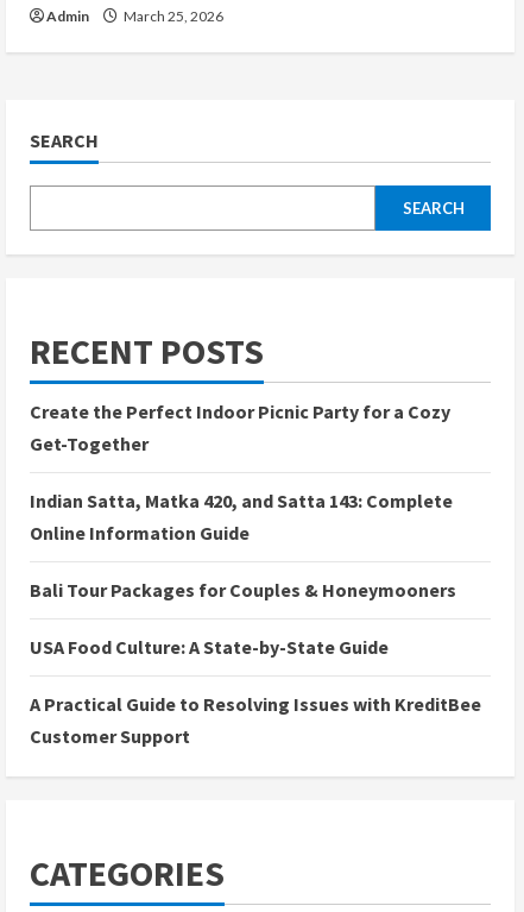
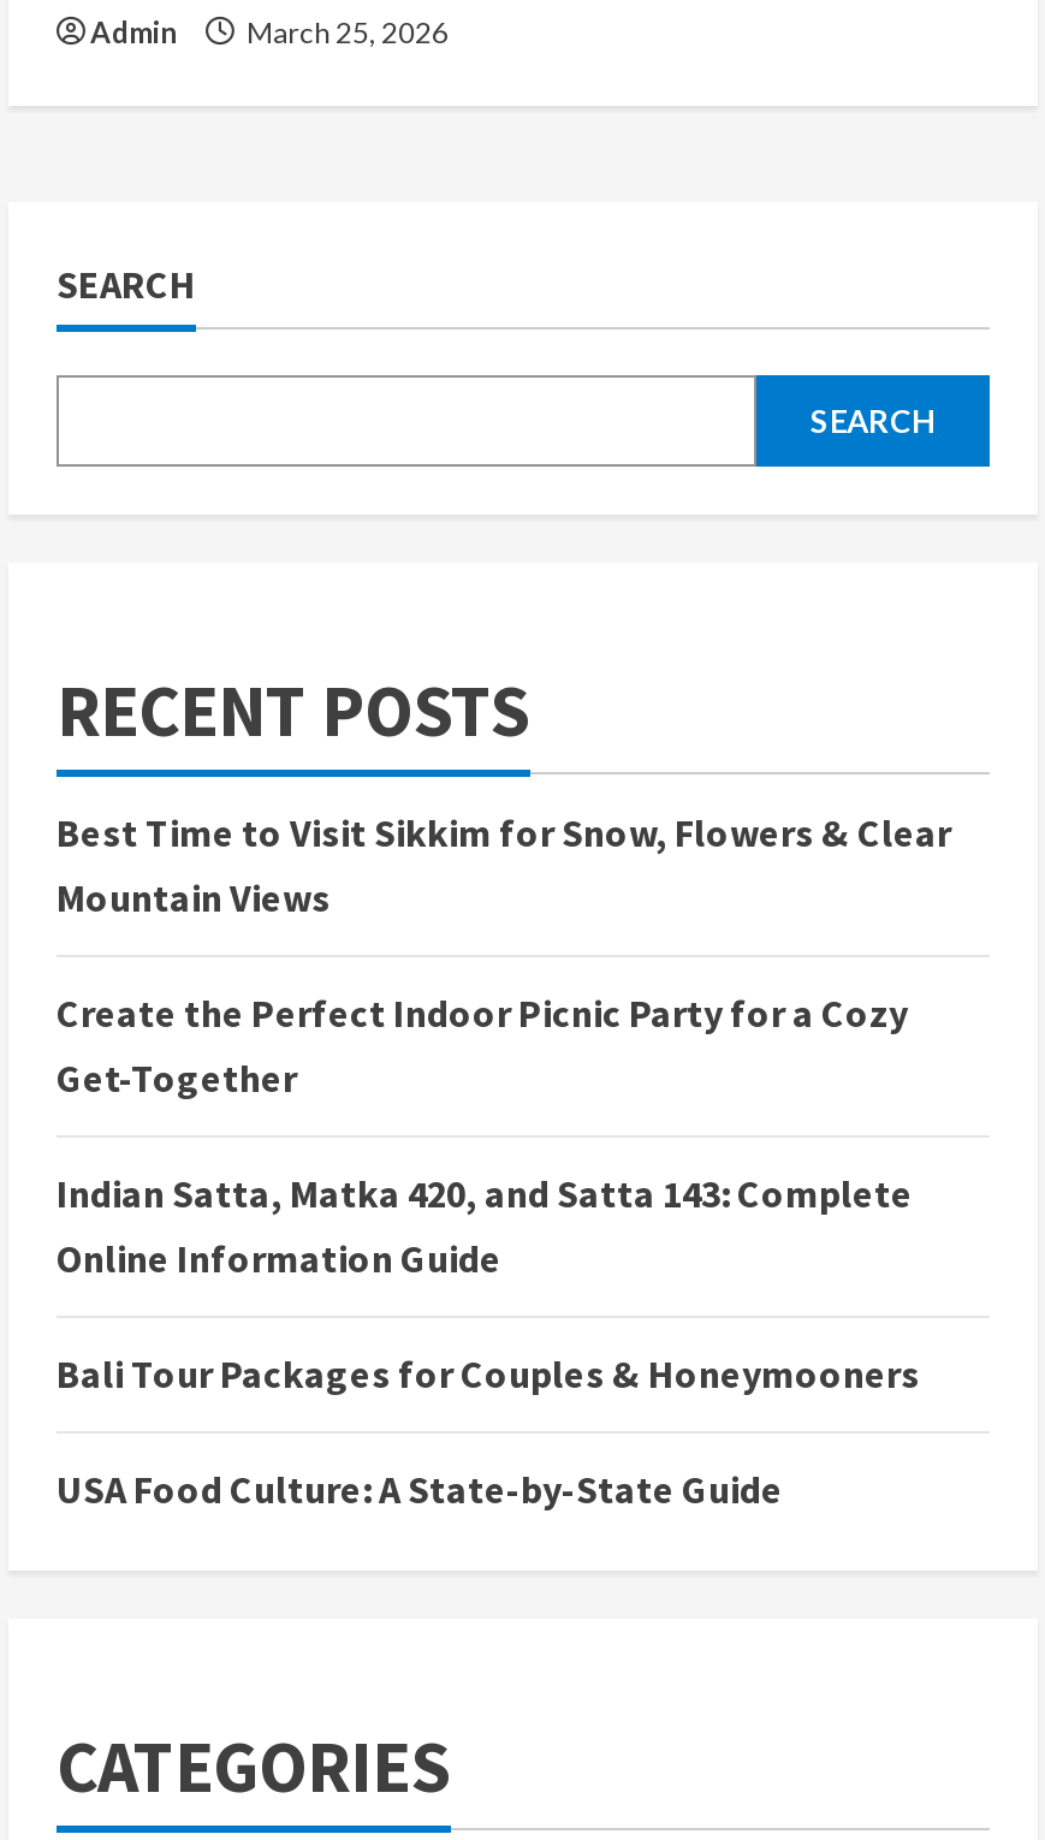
+ Best Time to Visit Sikkim for Snow, Flowers & Clear
+ Mountain Views

moved down: Create the Perfect Indoor Picnic Party for a Cozy | Get-Together | Indian Satta, Matka 420, and Satta 143: Complete | Online Information Guide | Bali Tour Packages for Couples & Honeymooners | USA Food Culture: A State-by-State Guide

- A Practical Guide to Resolving Issues with KreditBee
- Customer Support
